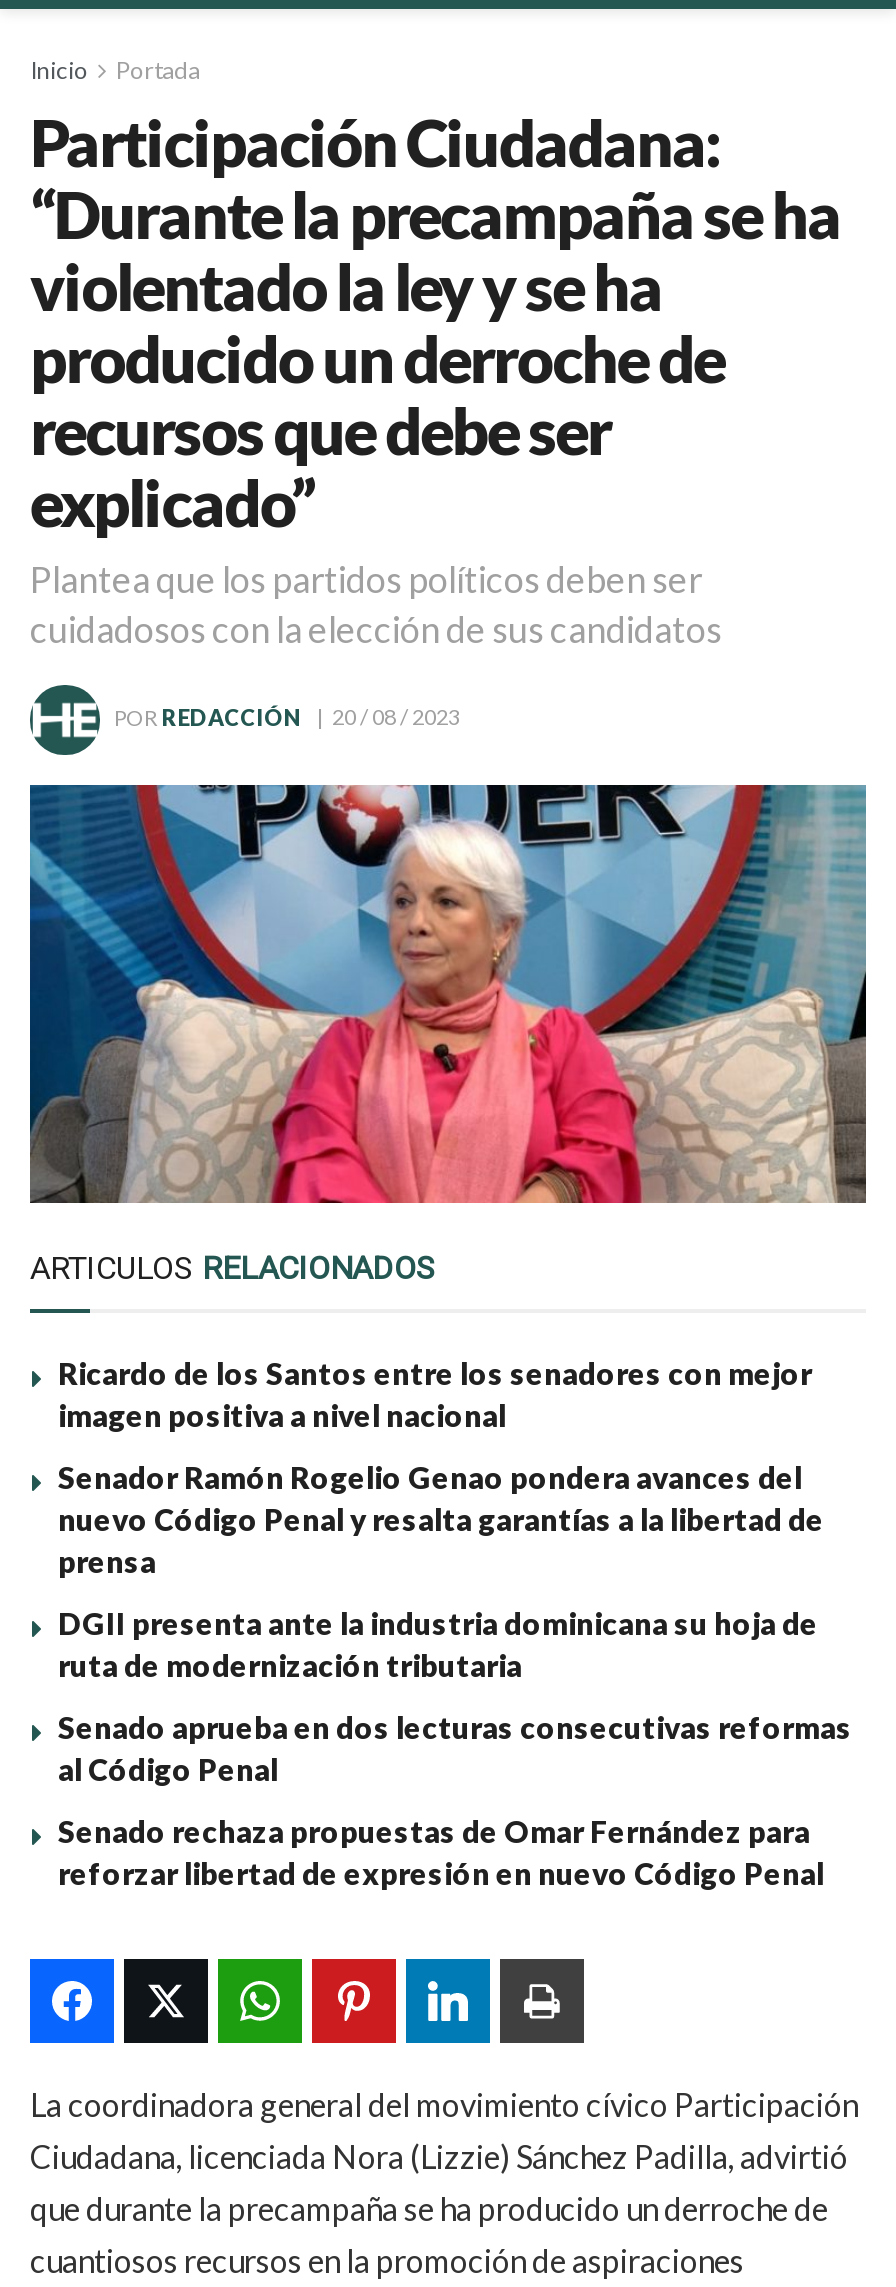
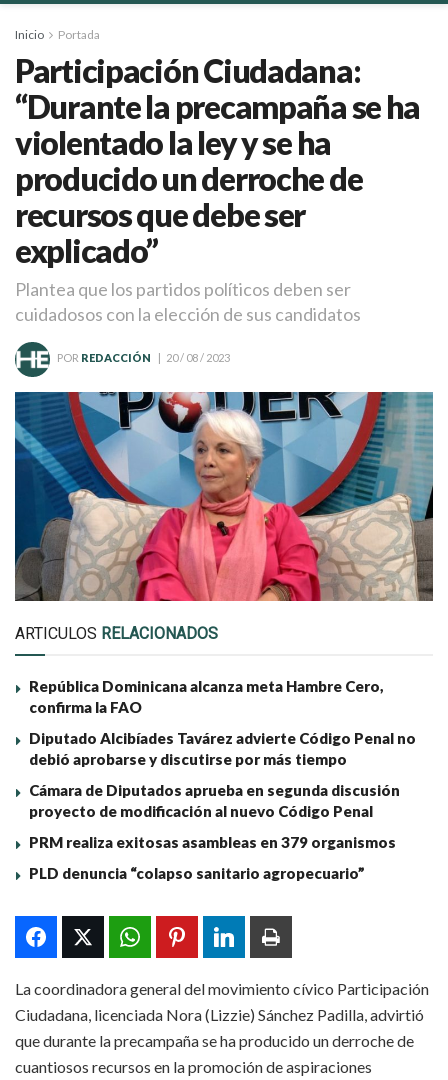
- Ricardo de los Santos entre los senadores con mejor
- imagen positiva a nivel nacional
+ República Dominicana alcanza meta Hambre Cero,
+ confirma la FAO

- Senador Ramón Rogelio Genao pondera avances del
- nuevo Código Penal y resalta garantías a la libertad de
- prensa
+ Diputado Alcibíades Tavárez advierte Código Penal no
+ debió aprobarse y discutirse por más tiempo

- DGII presenta ante la industria dominicana su hoja de
- ruta de modernización tributaria
+ Cámara de Diputados aprueba en segunda discusión
+ proyecto de modificación al nuevo Código Penal

- Senado aprueba en dos lecturas consecutivas reformas
- al Código Penal
+ PRM realiza exitosas asambleas en 379 organismos

- Senado rechaza propuestas de Omar Fernández para
- reforzar libertad de expresión en nuevo Código Penal
+ PLD denuncia “colapso sanitario agropecuario”
